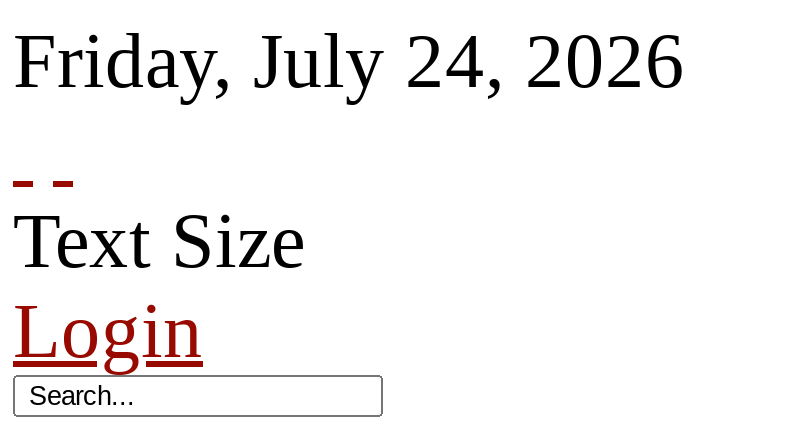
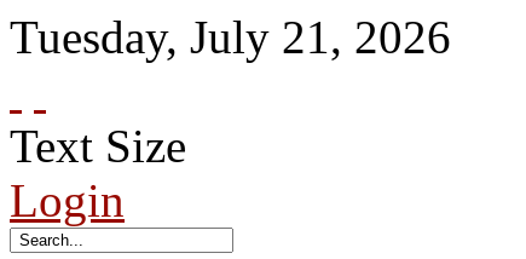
- Friday, July 24, 2026
+ Tuesday, July 21, 2026
